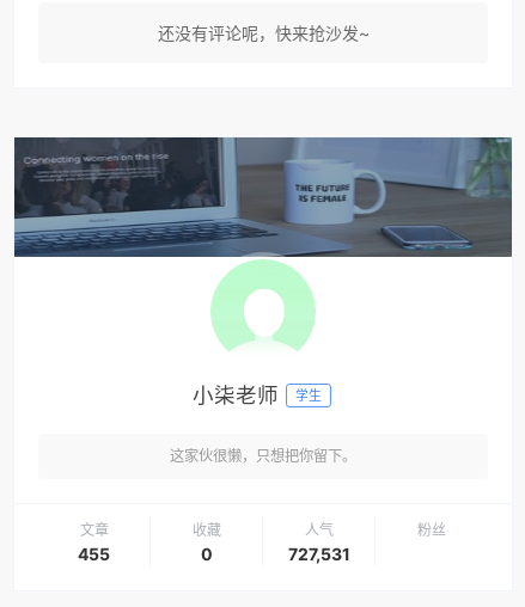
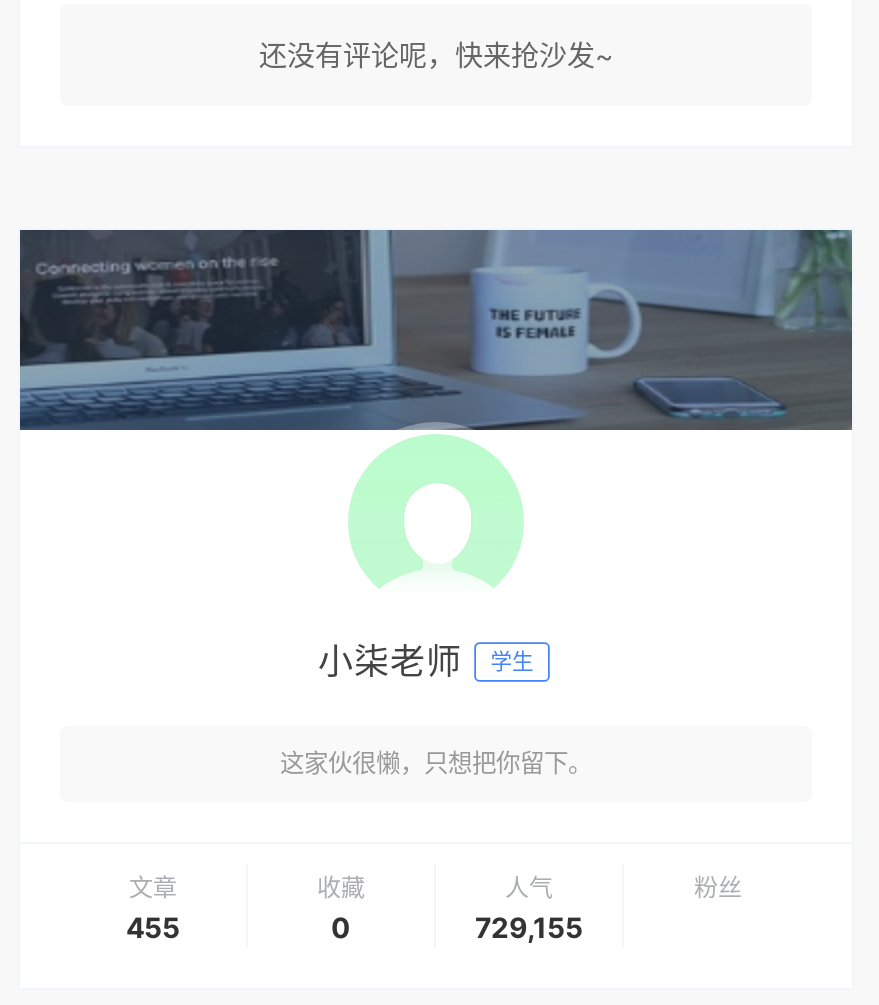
- 727,531
+ 729,155
